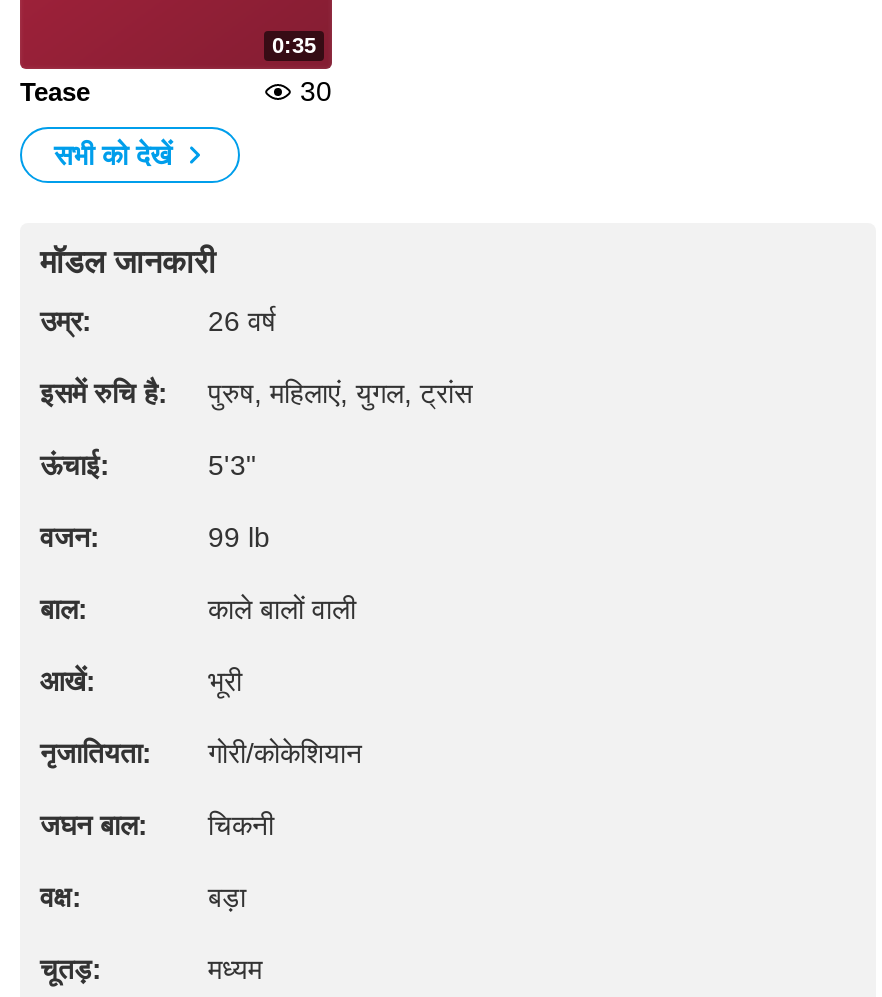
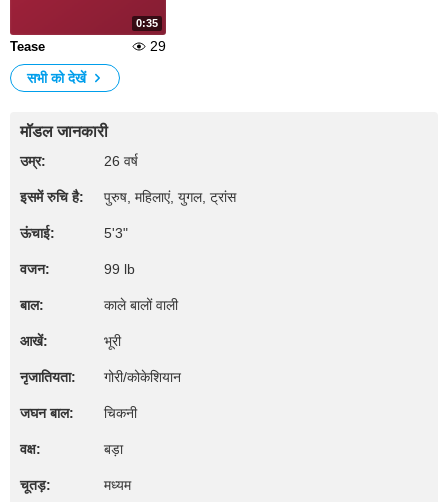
- 30
+ 29
